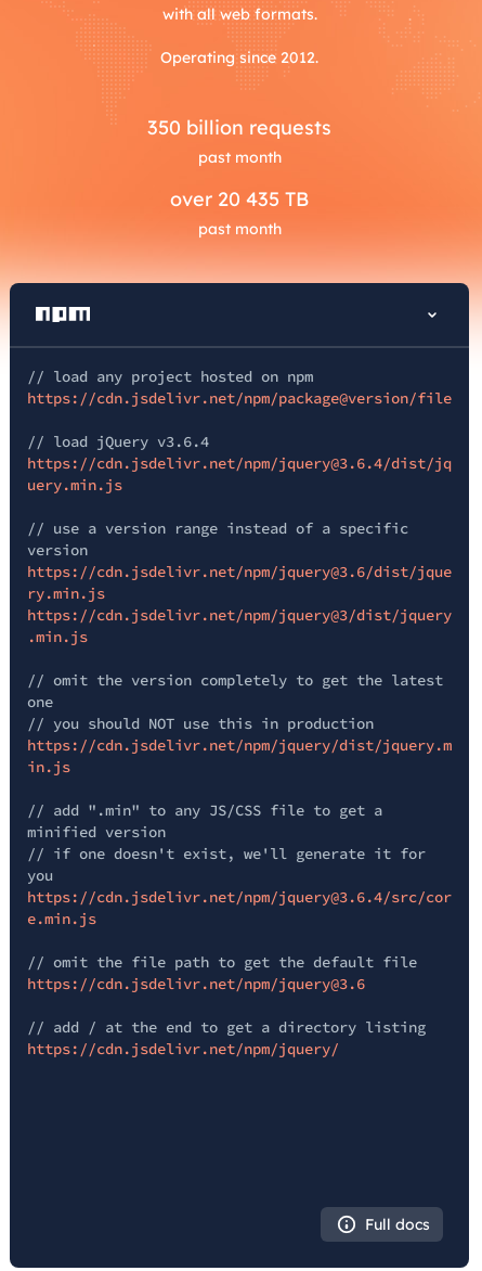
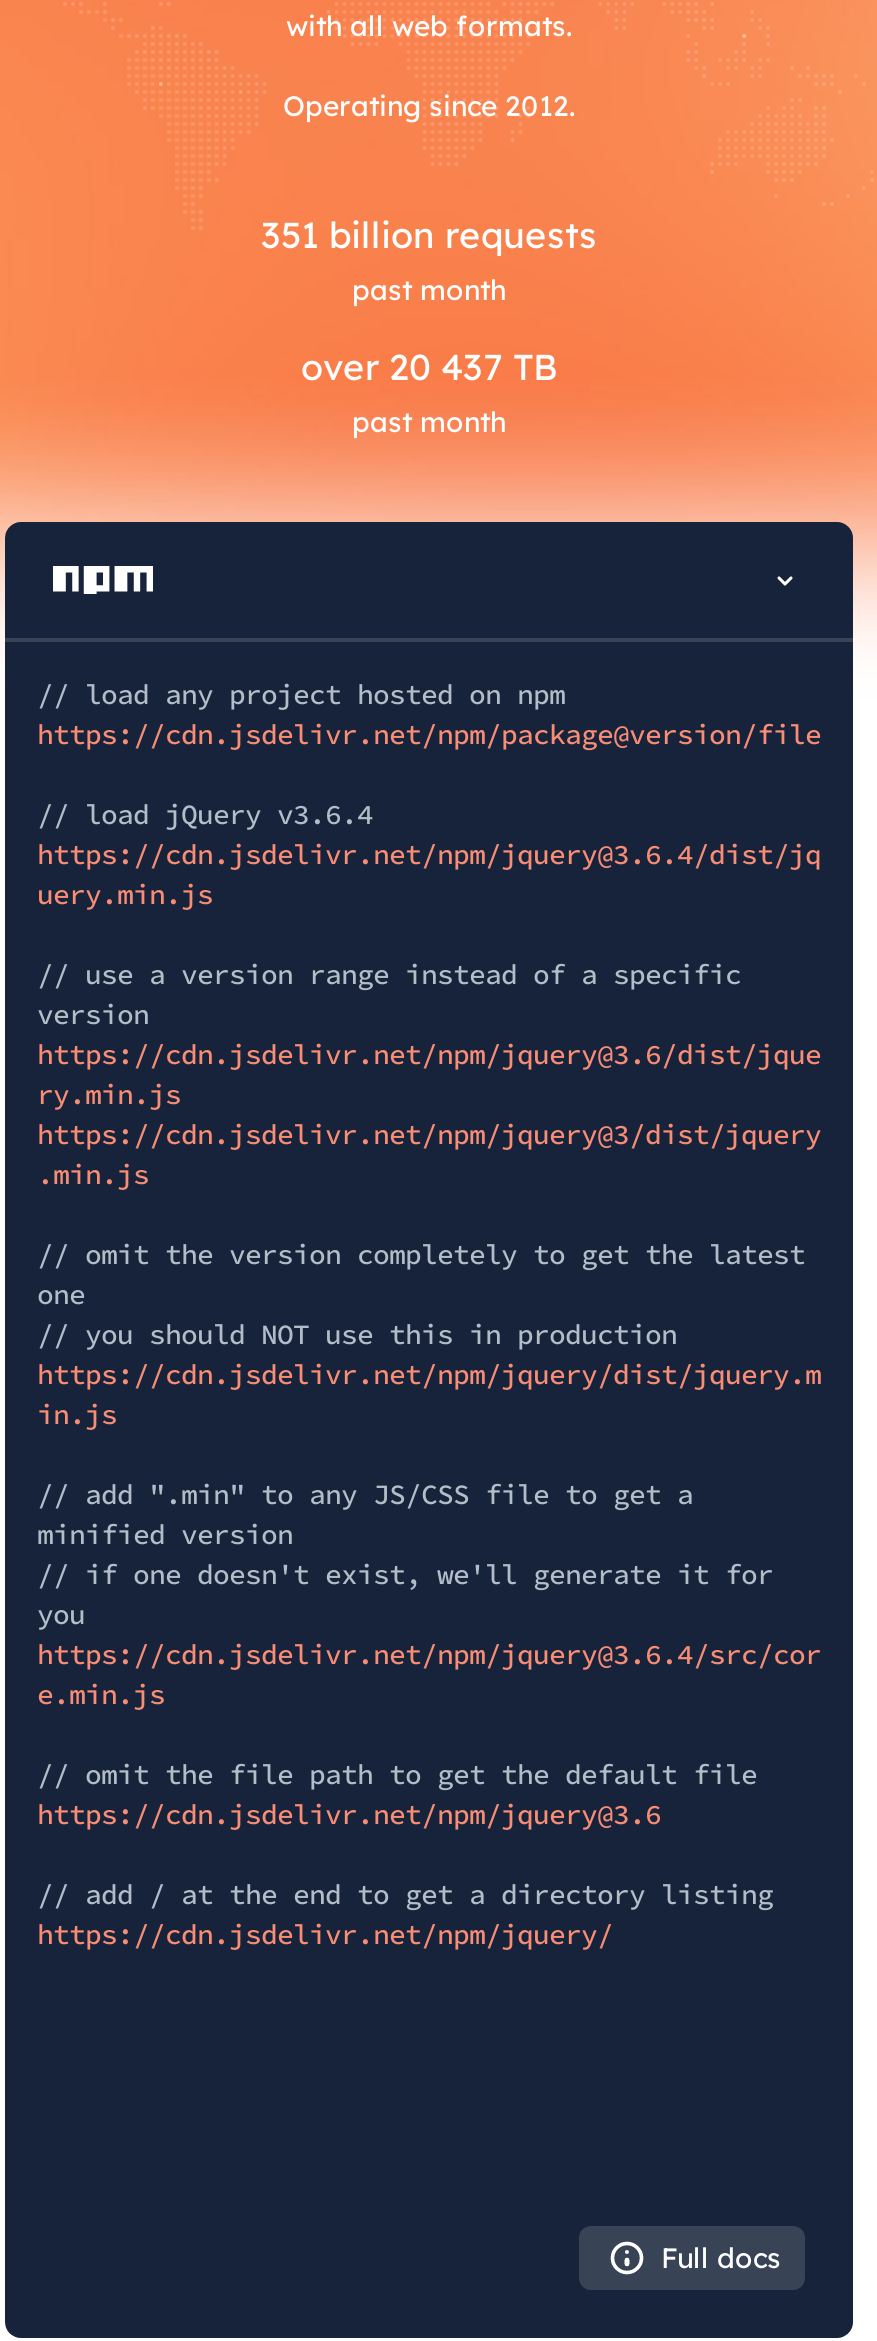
- 350 billion requests
+ 351 billion requests

- over 20 435 TB
+ over 20 437 TB
